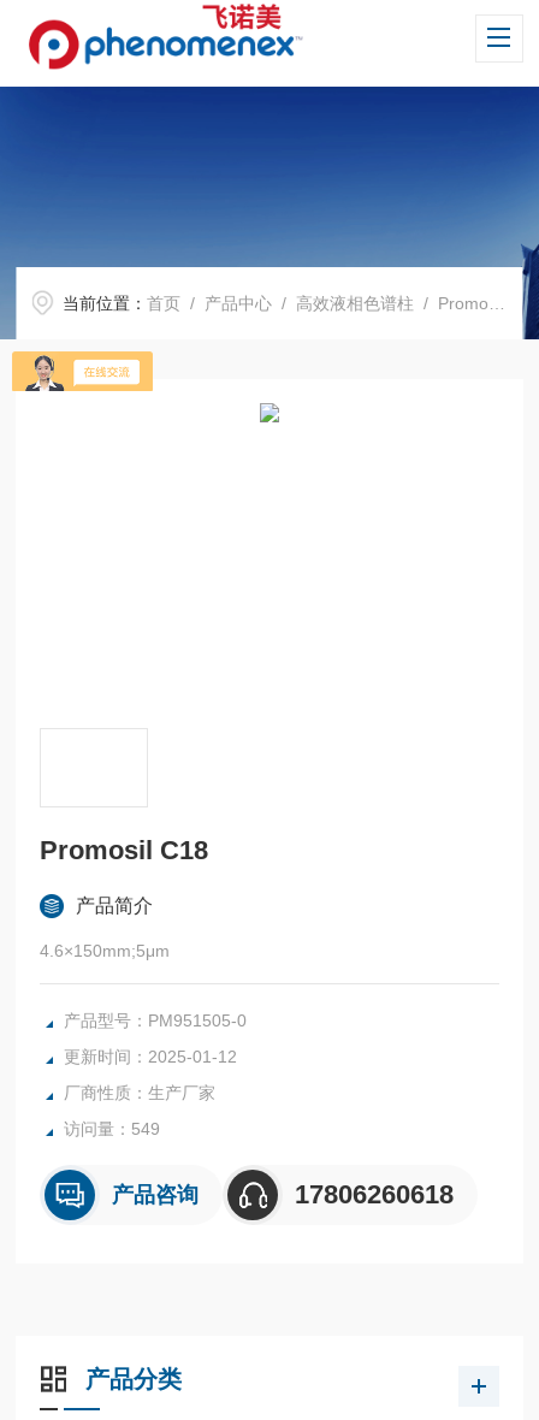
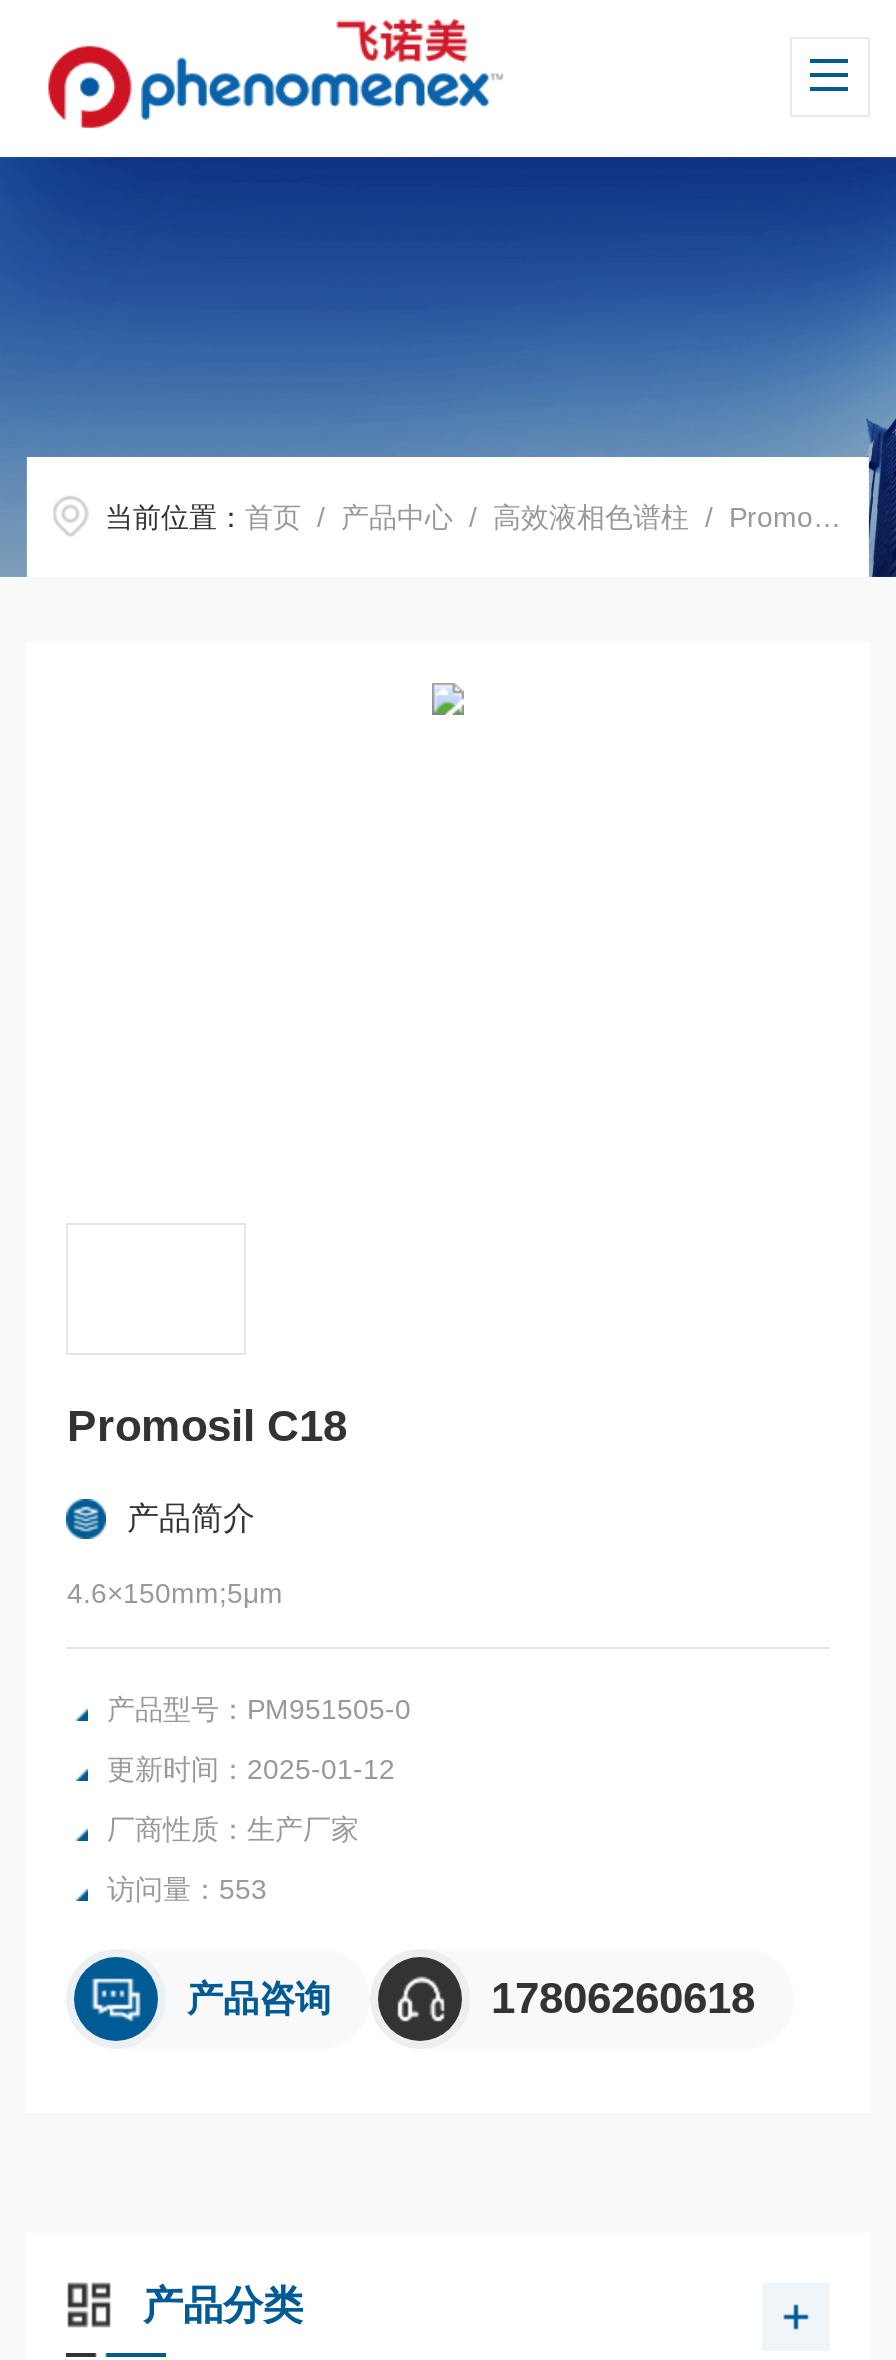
- [image]

- 访问量：549
+ 访问量：553
